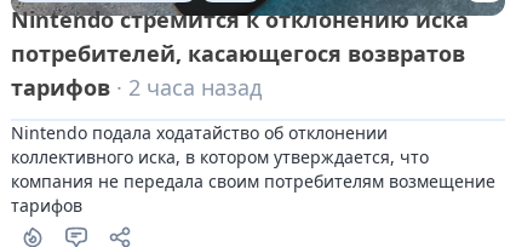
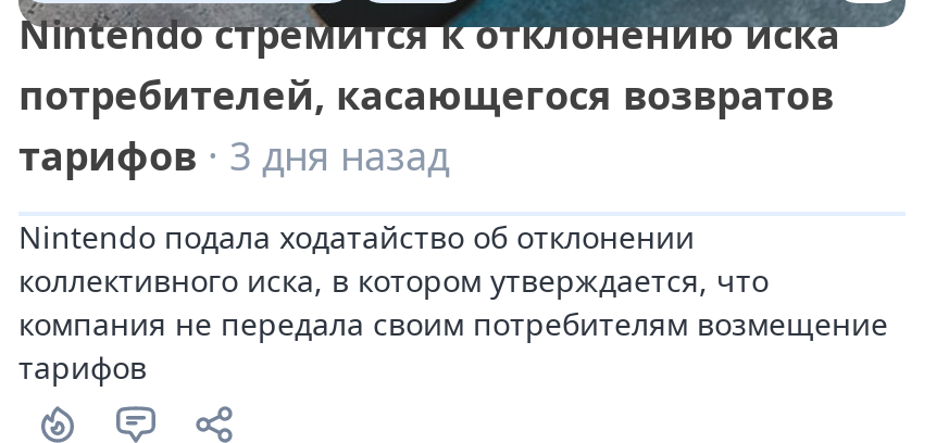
- тарифов · 2 часа назад
+ тарифов · 3 дня назад
